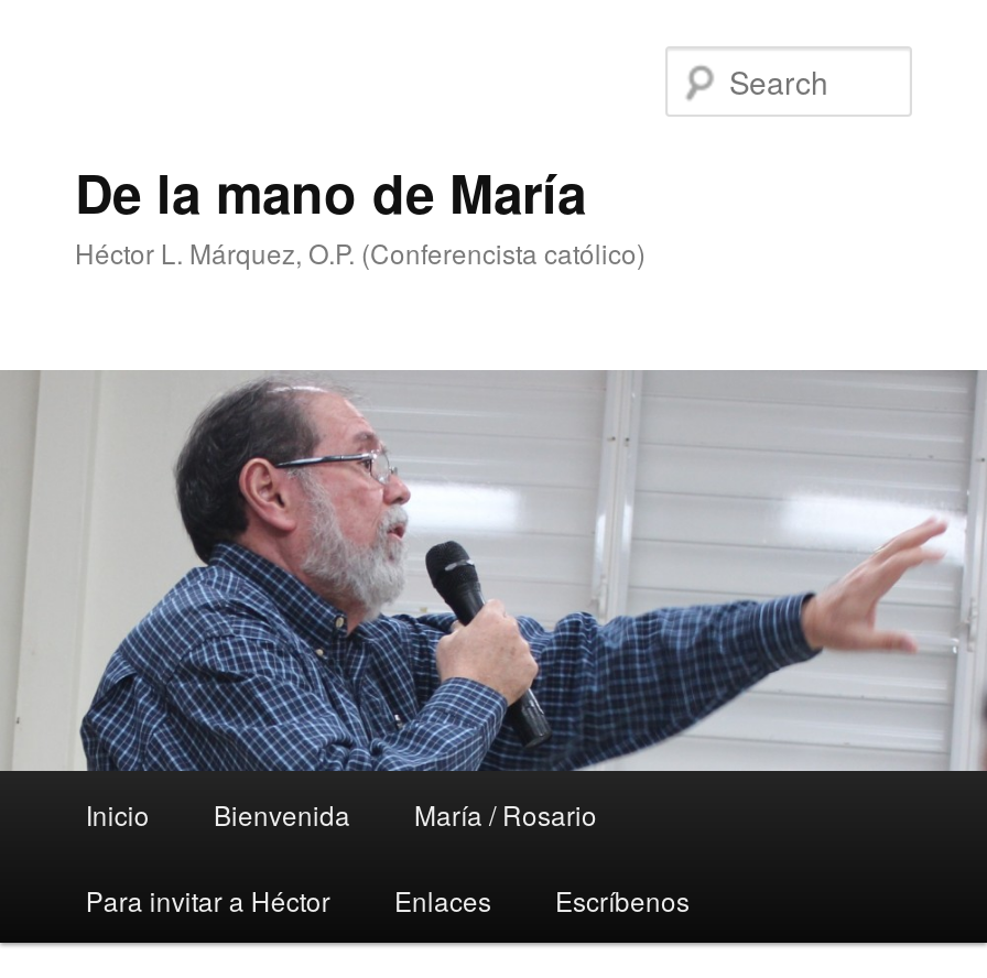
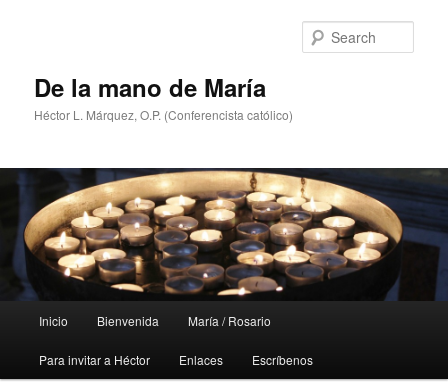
- [image]
+ [image]
